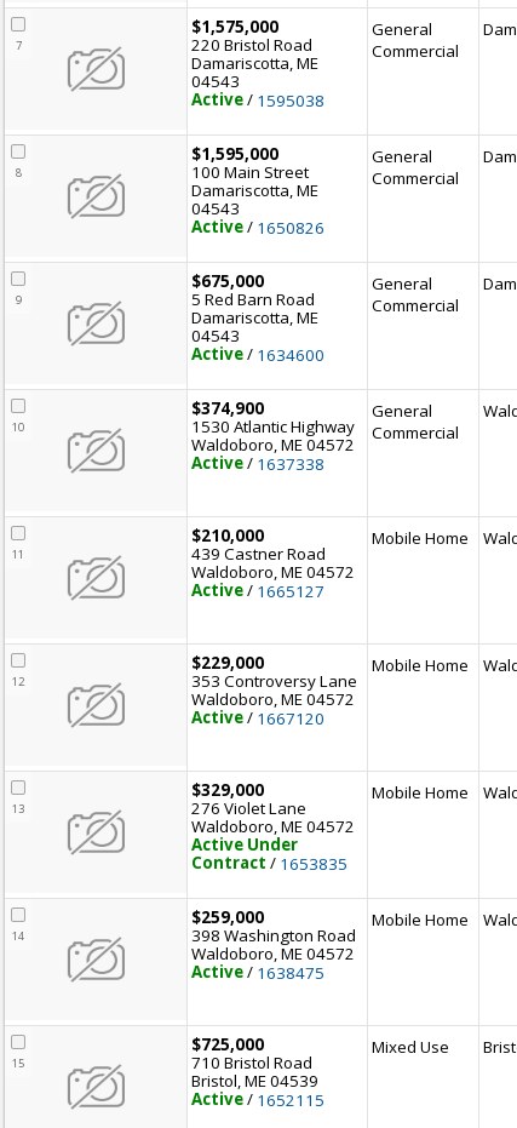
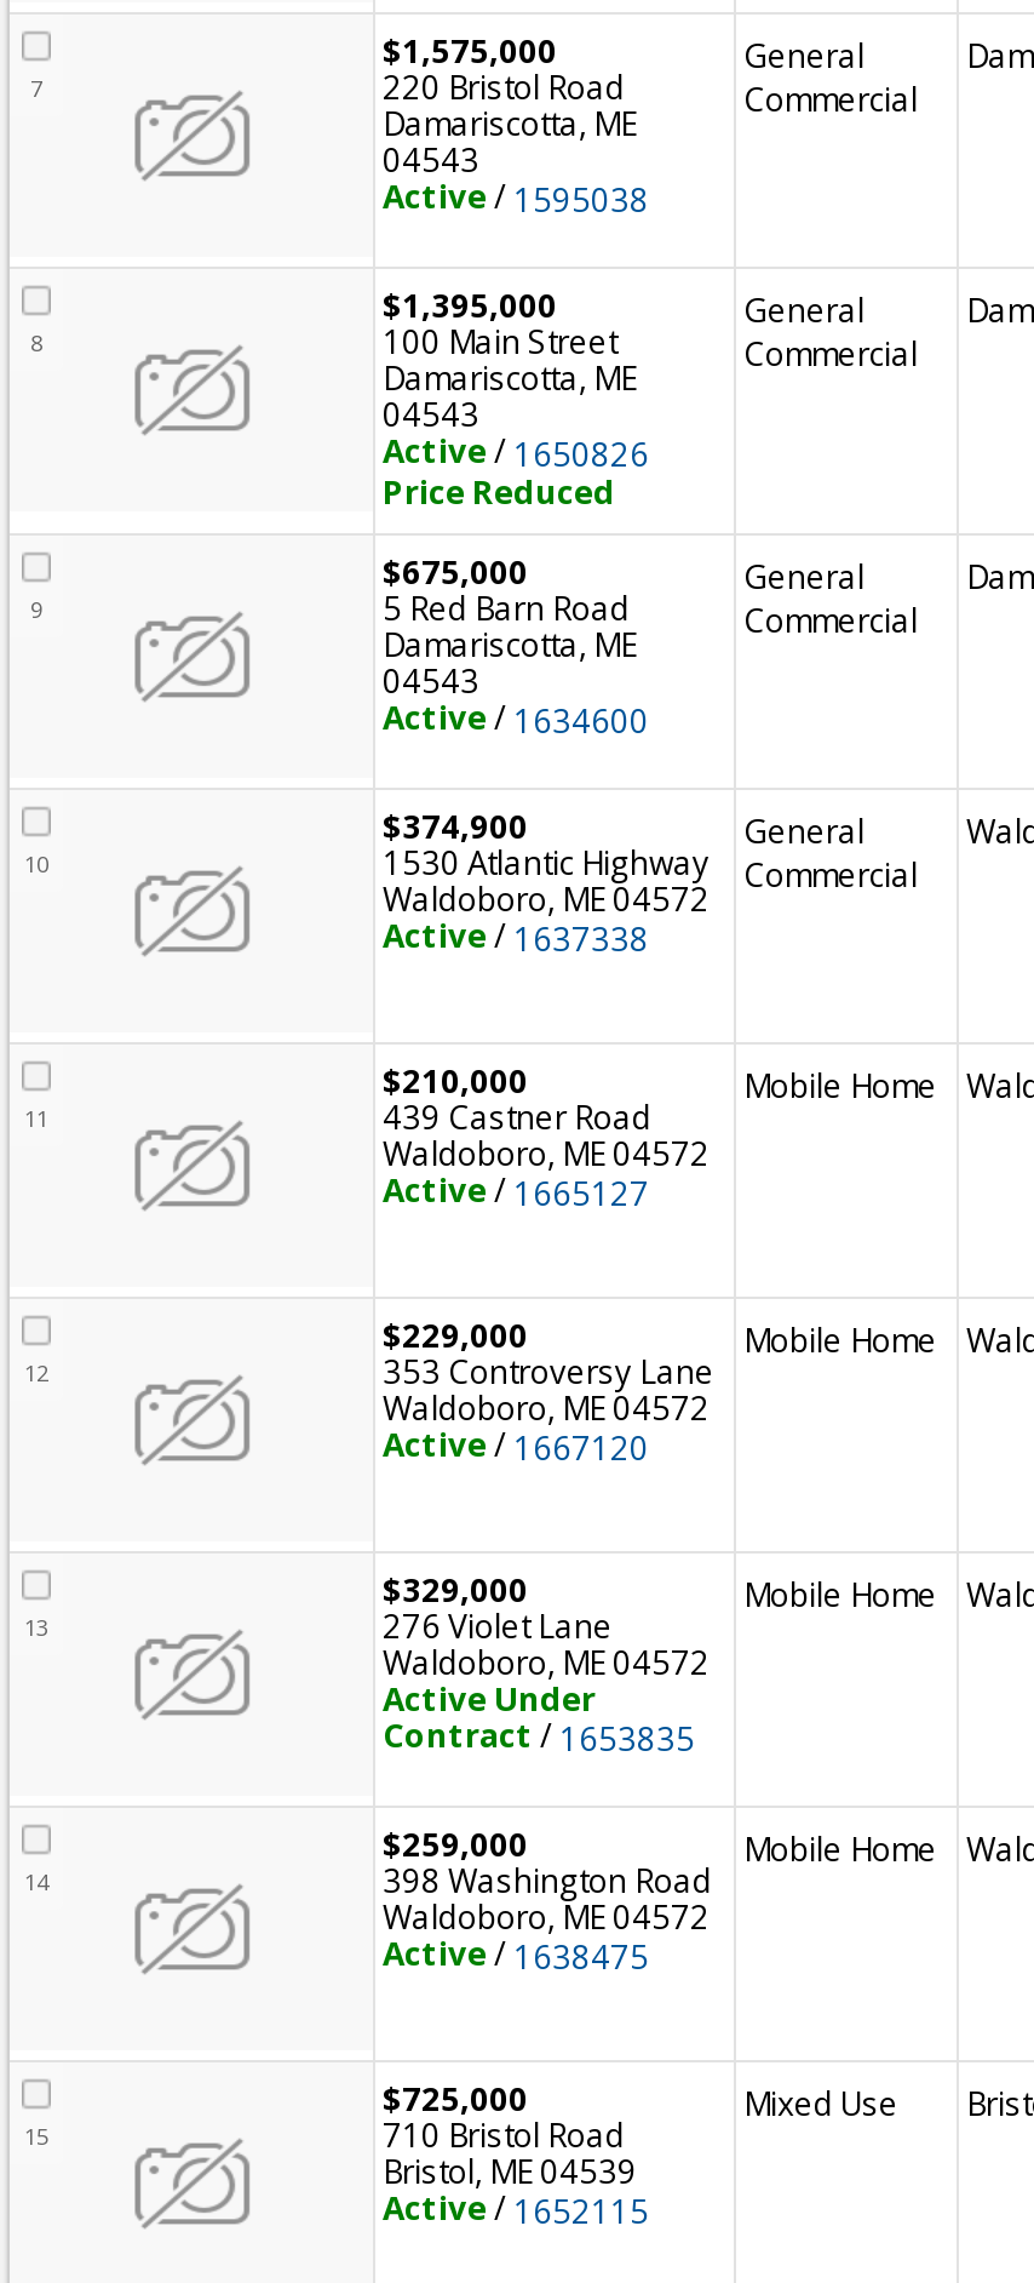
- $1,595,000
+ $1,395,000

+ Price Reduced
